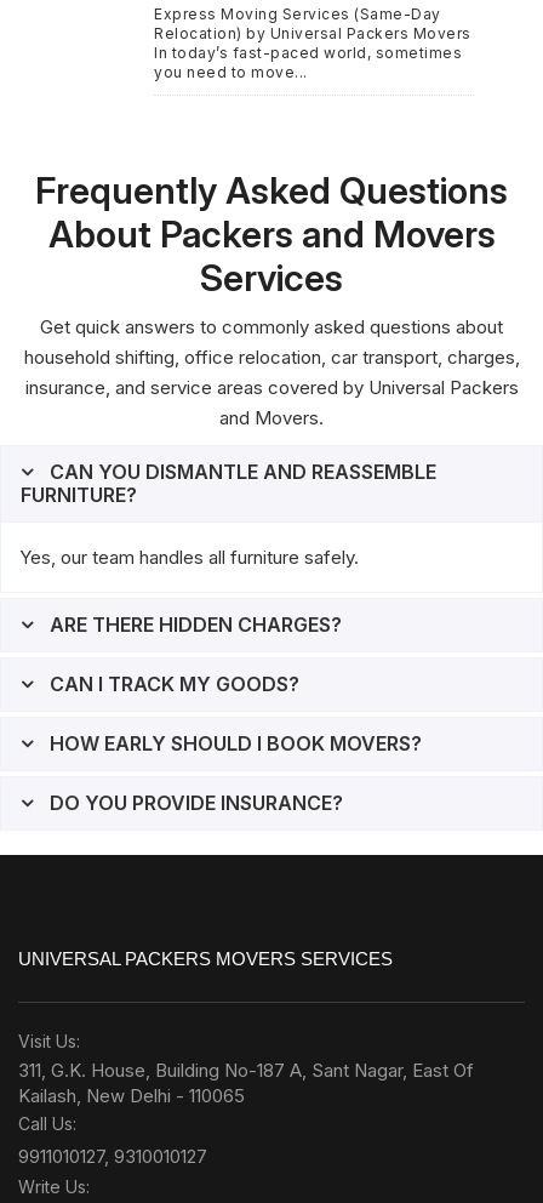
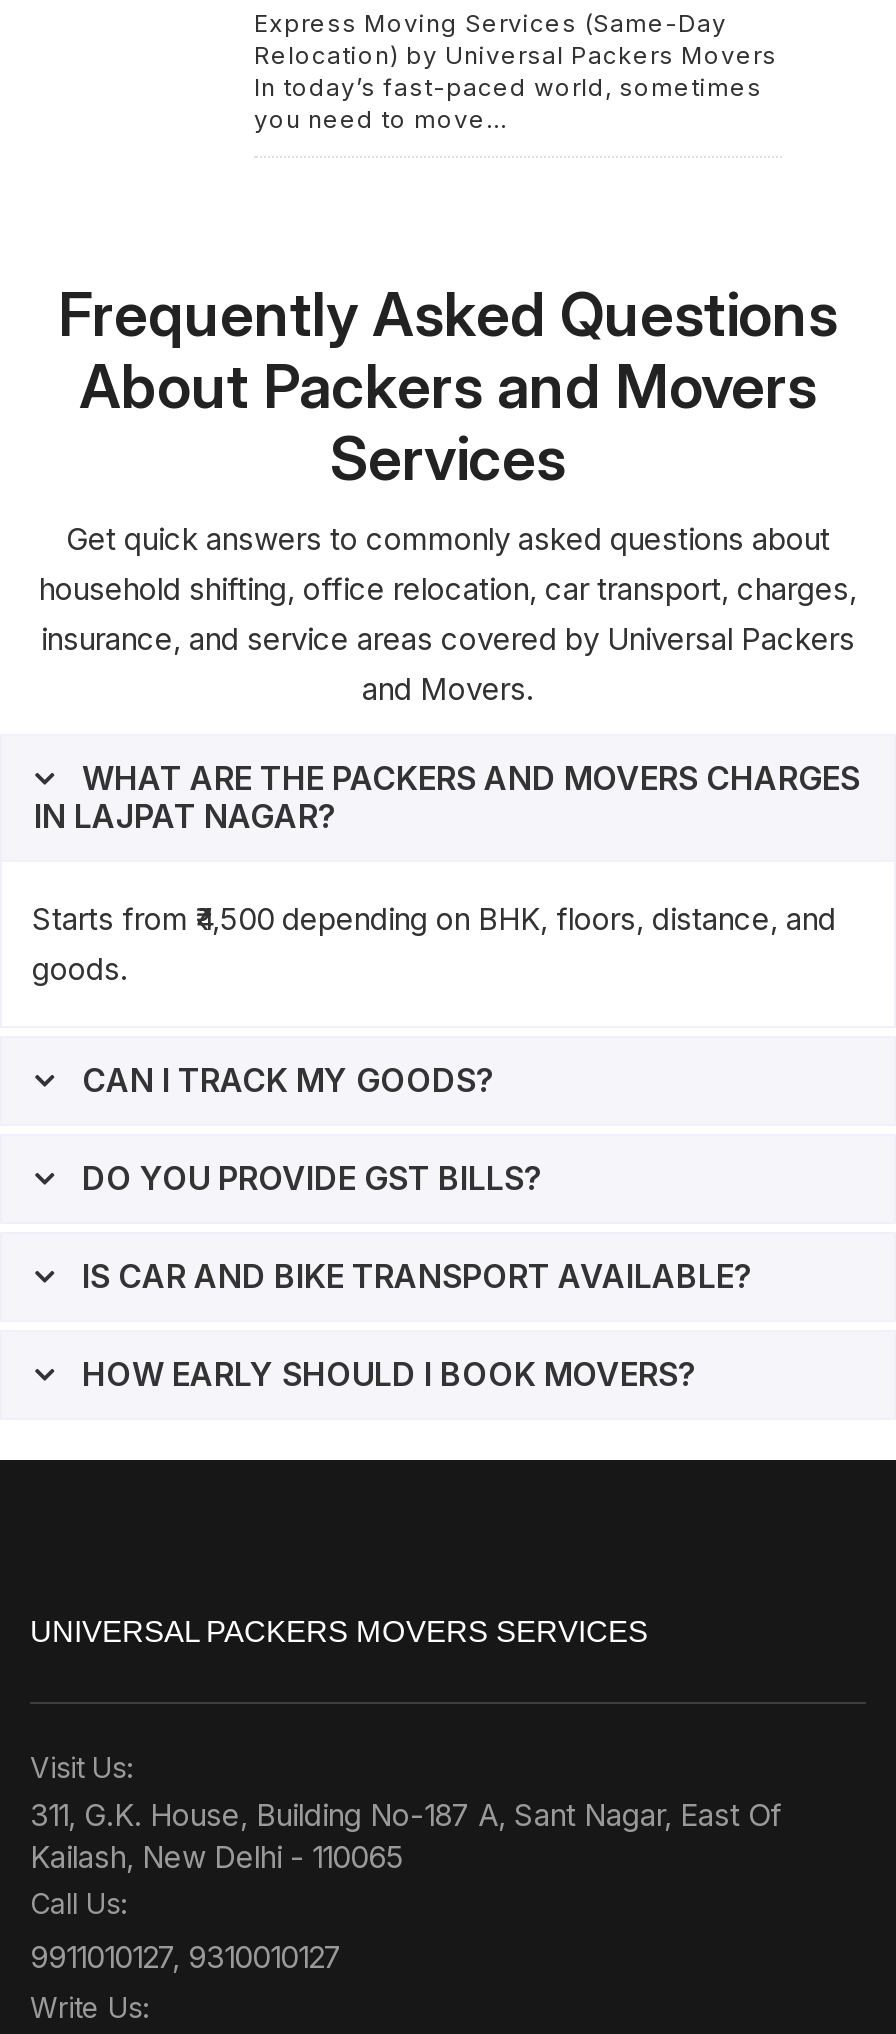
- CAN YOU DISMANTLE AND REASSEMBLE
- FURNITURE?
- Yes, our team handles all furniture safely.
- ARE THERE HIDDEN CHARGES?
+ WHAT ARE THE PACKERS AND MOVERS CHARGES
+ IN LAJPAT NAGAR?
+ Starts from ₹4,500 depending on BHK, floors, distance, and
+ goods.

moved up: CAN I TRACK MY GOODS?

+ DO YOU PROVIDE GST BILLS?
+ IS CAR AND BIKE TRANSPORT AVAILABLE?

moved down: HOW EARLY SHOULD I BOOK MOVERS?

- DO YOU PROVIDE INSURANCE?
